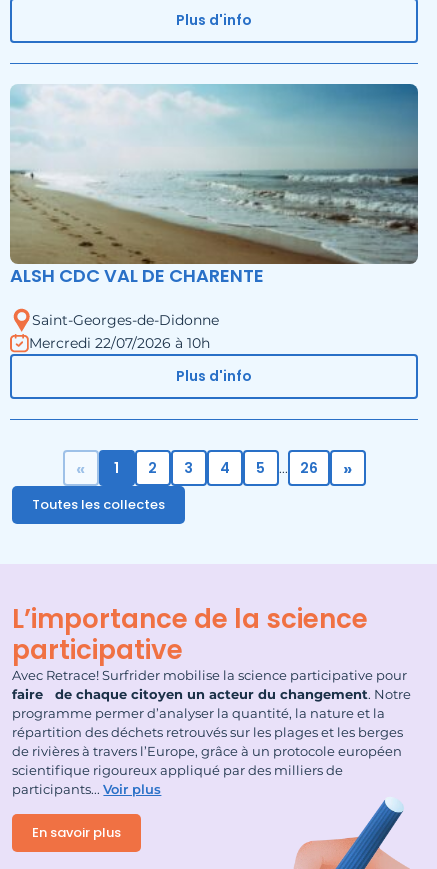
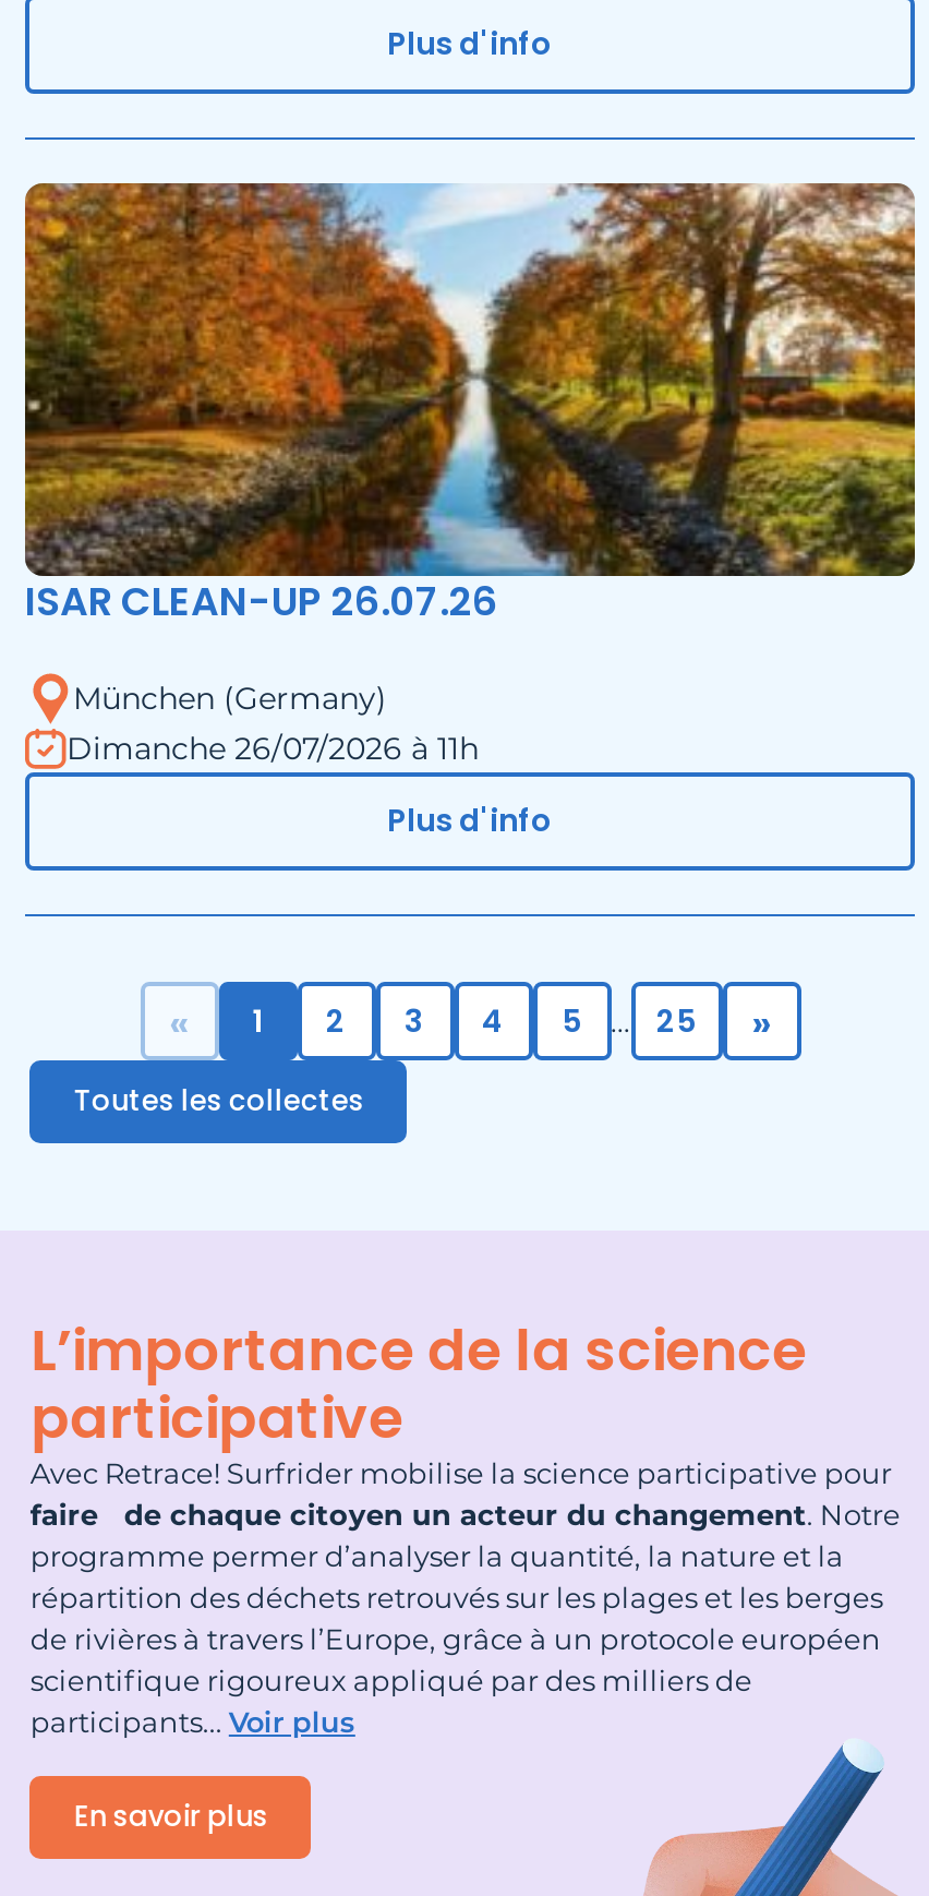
- [image]
- ALSH CDC VAL DE CHARENTE
+ [image]
+ ISAR CLEAN-UP 26.07.26

- Saint-Georges-de-Didonne
- Mercredi 22/07/2026 à 10h
+ München (Germany)
+ Dimanche 26/07/2026 à 11h

- 26
+ 25
